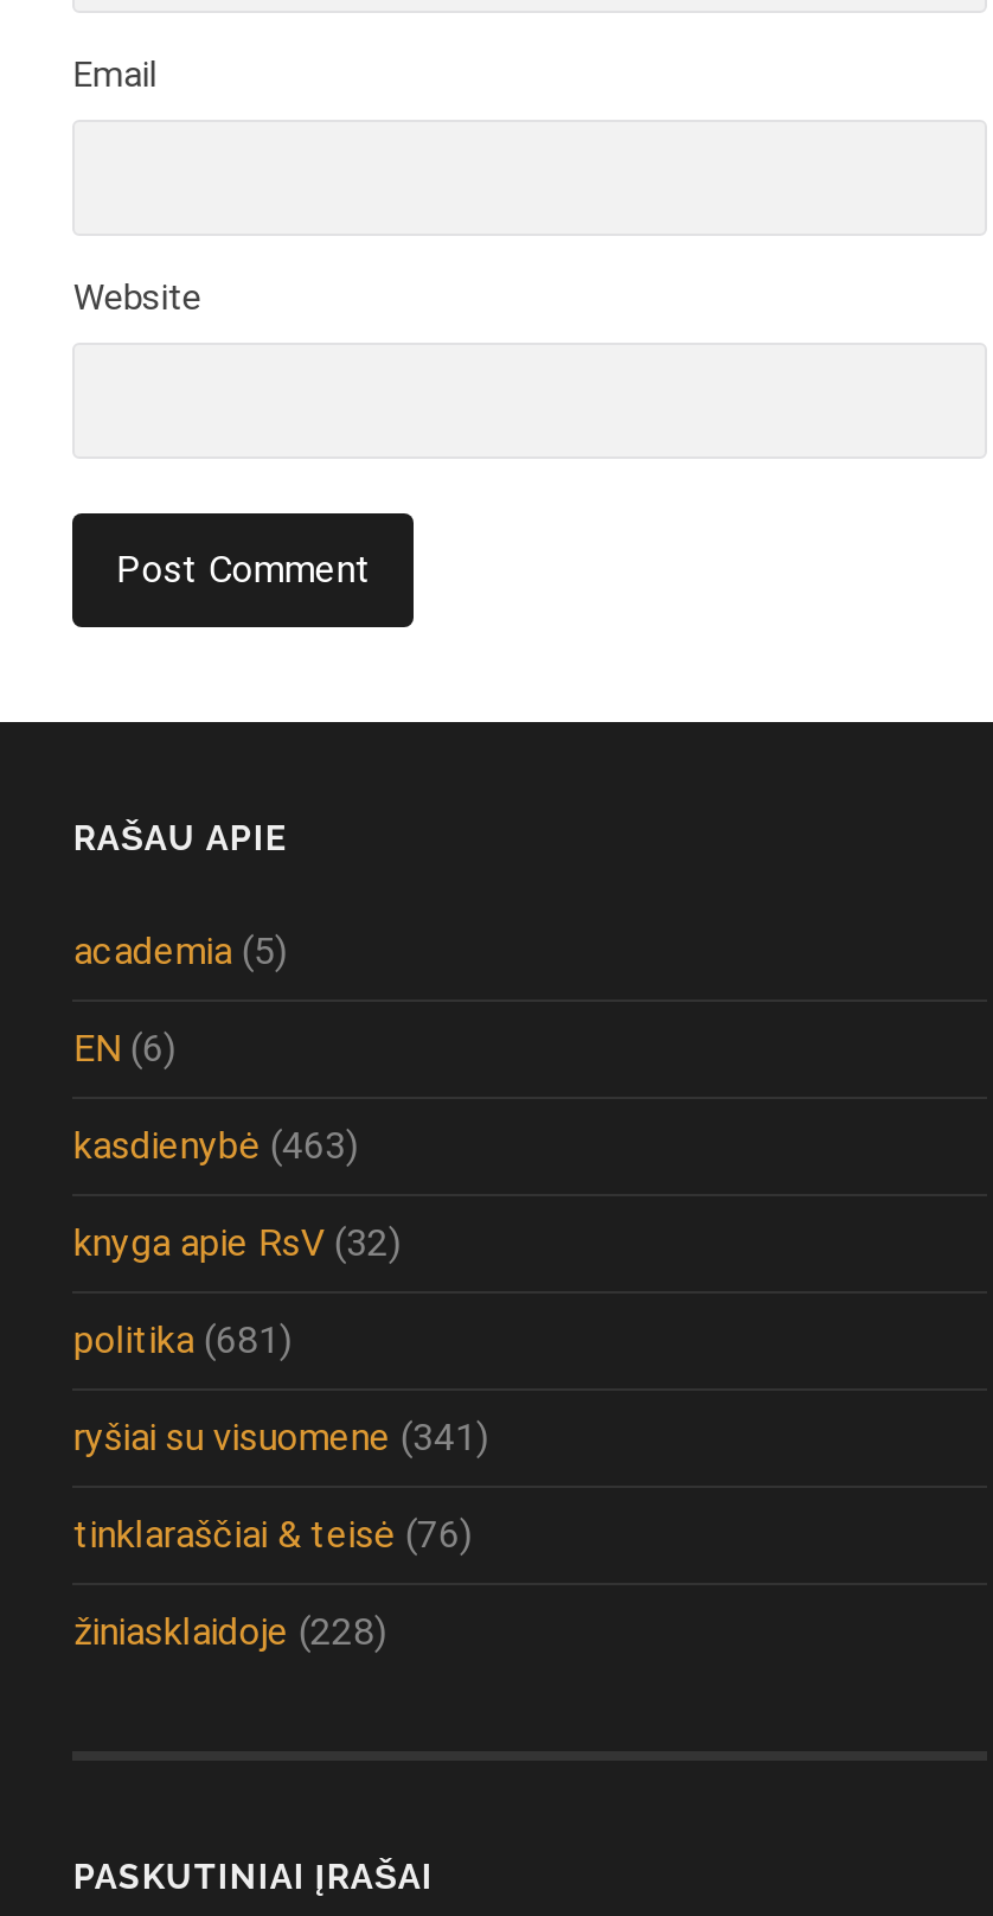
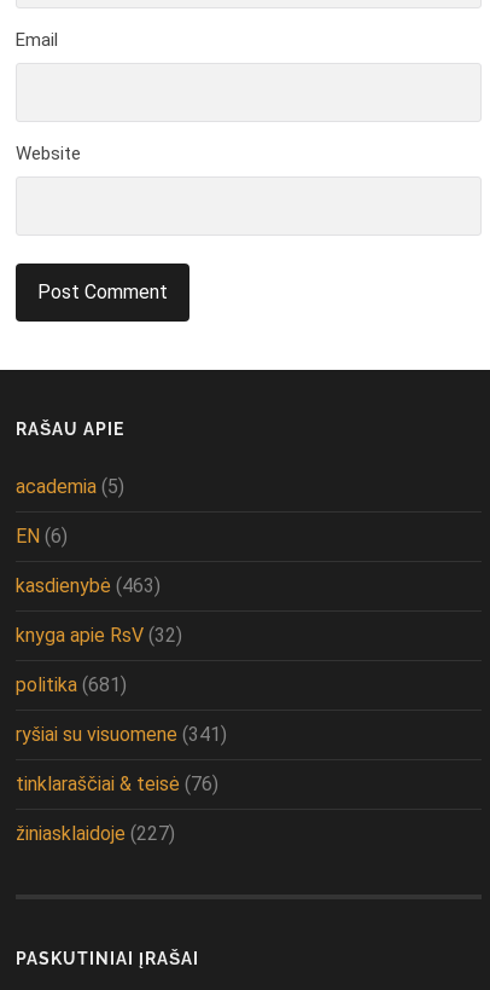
- žiniasklaidoje (228)
+ žiniasklaidoje (227)
